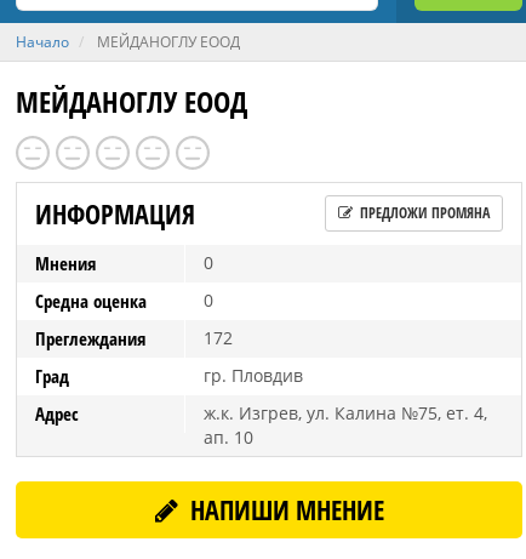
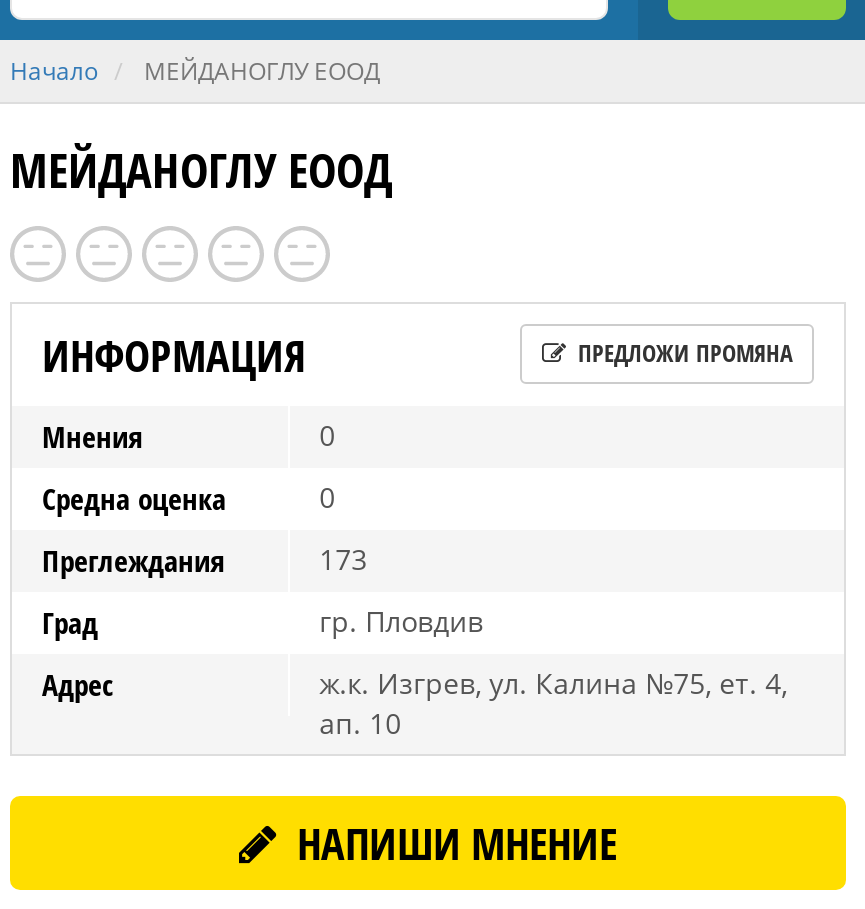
- 172
+ 173
